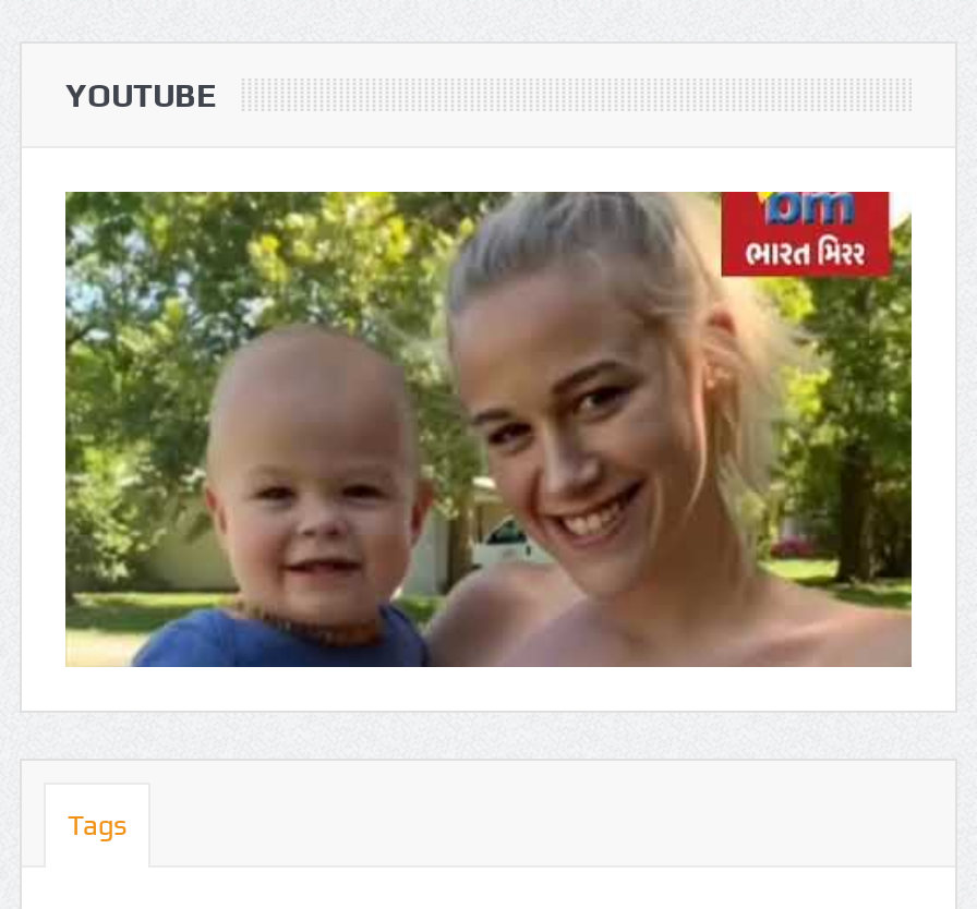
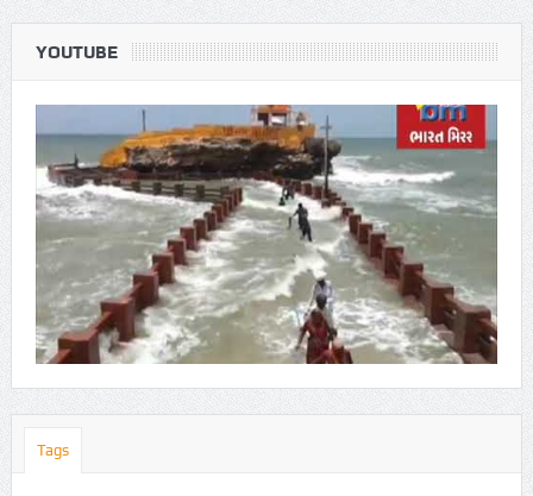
- [image]
+ [image]
